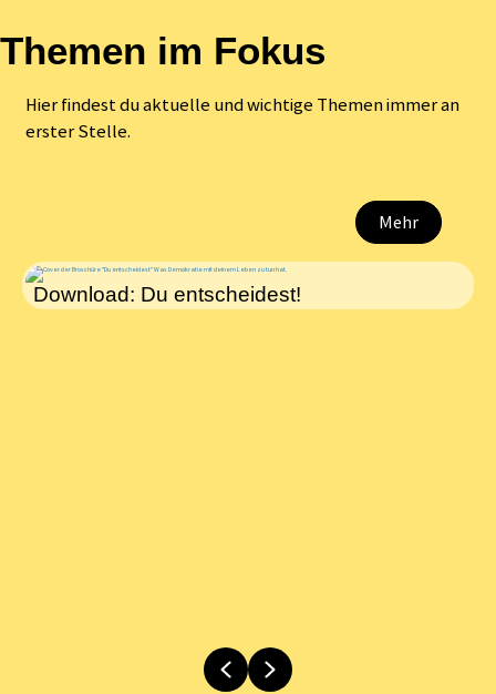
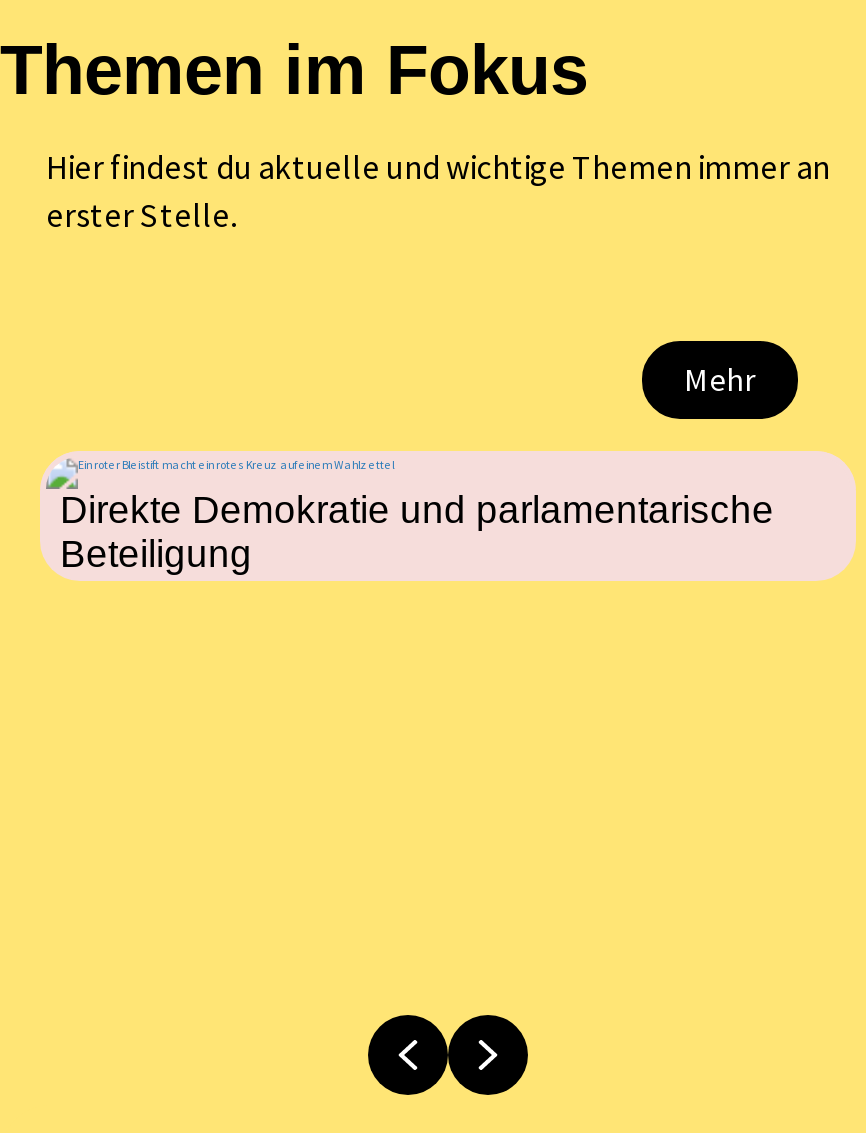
- Download: Du entscheidest!
+ Direkte Demokratie und parlamentarische
+ Beteiligung
